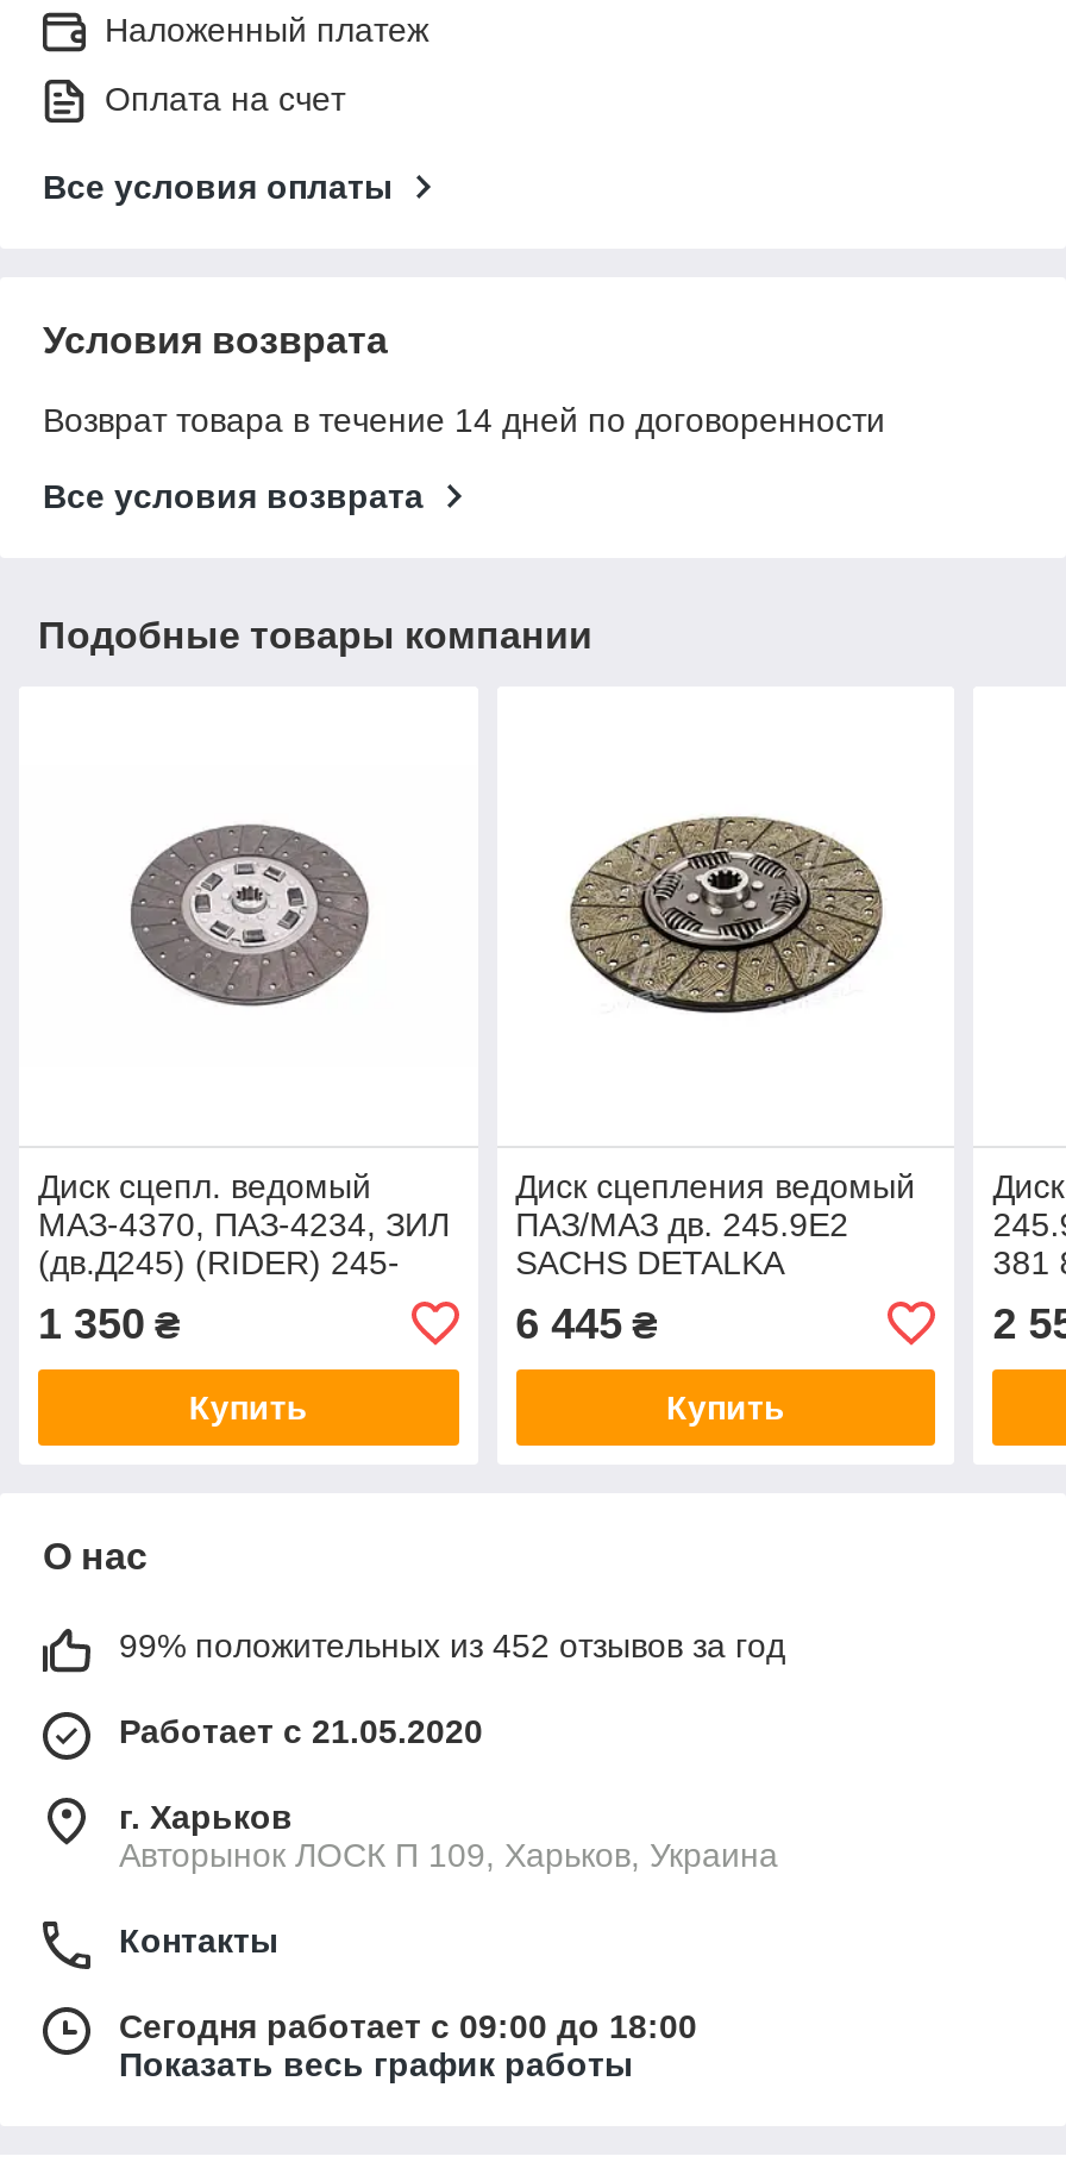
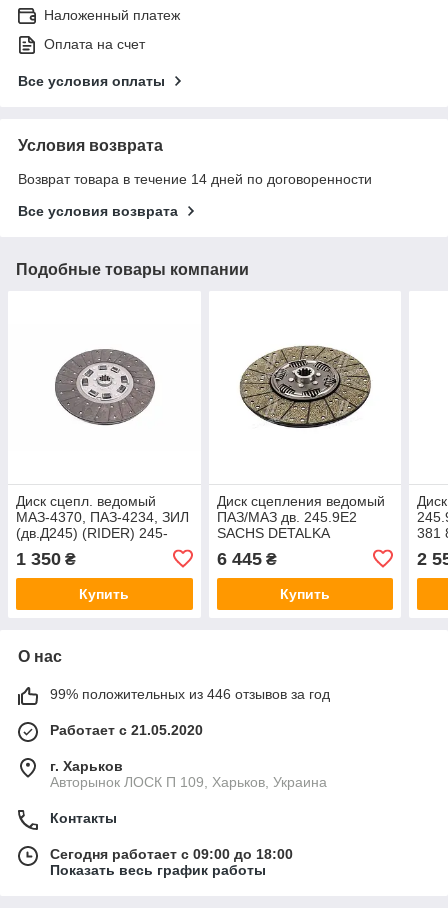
- 99% положительных из 452 отзывов за год
+ 99% положительных из 446 отзывов за год
